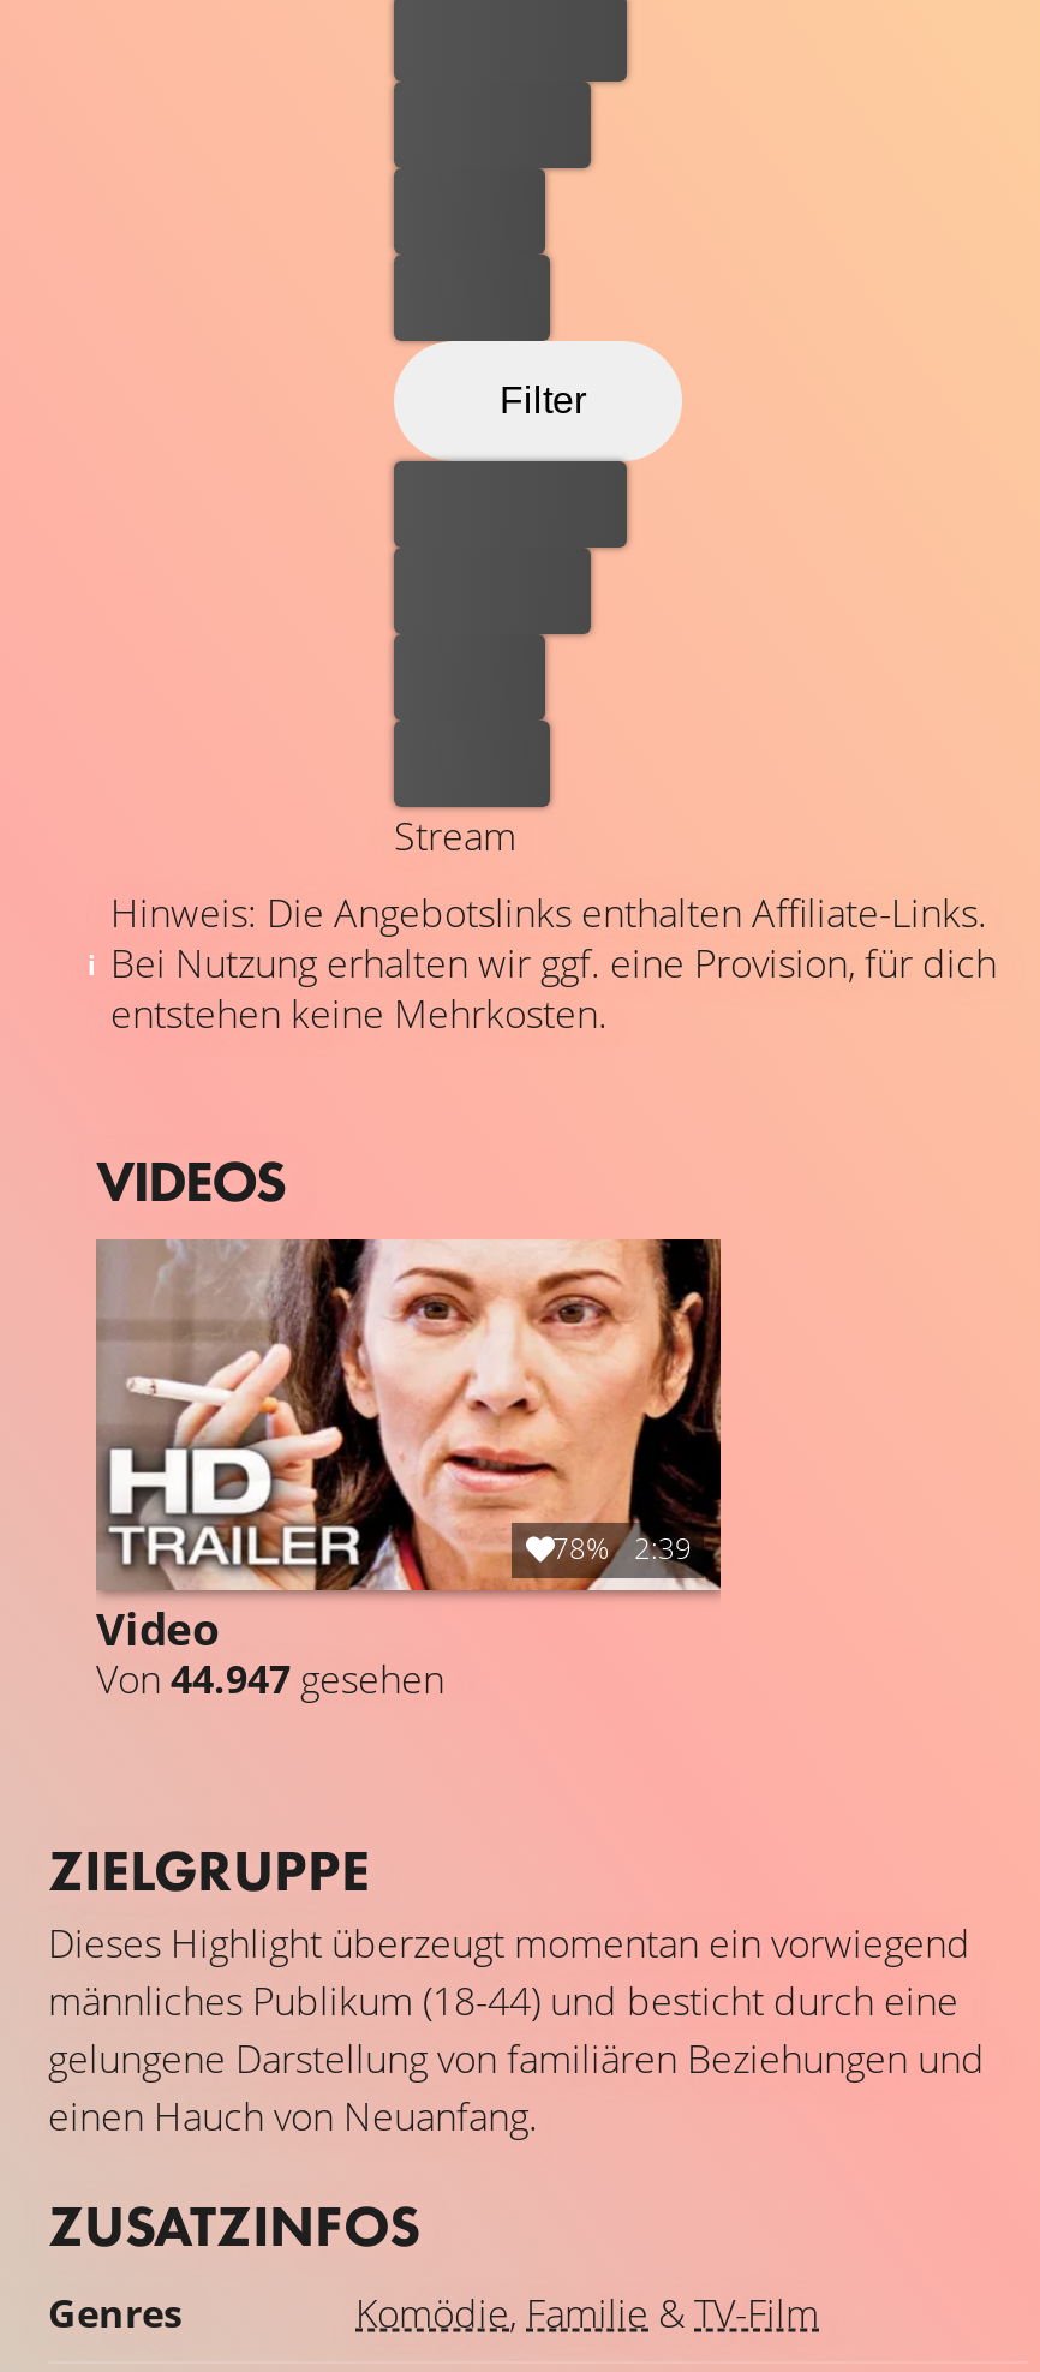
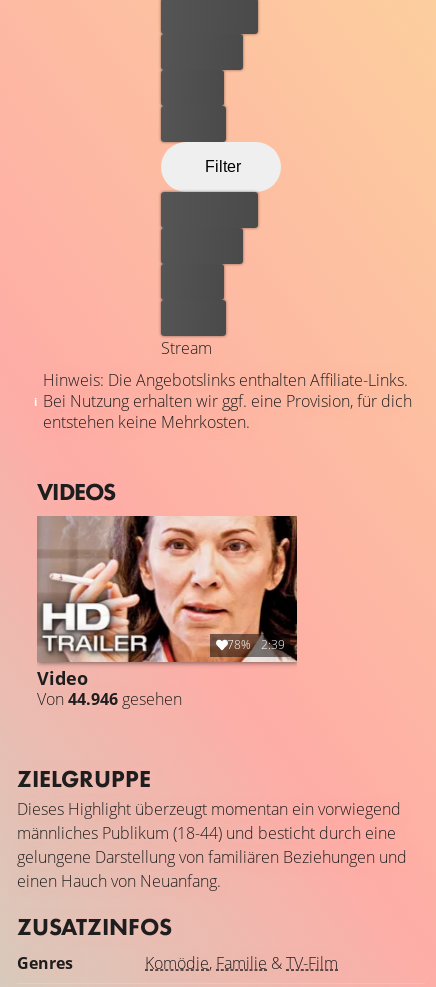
- Von 44.947 gesehen
+ Von 44.946 gesehen
